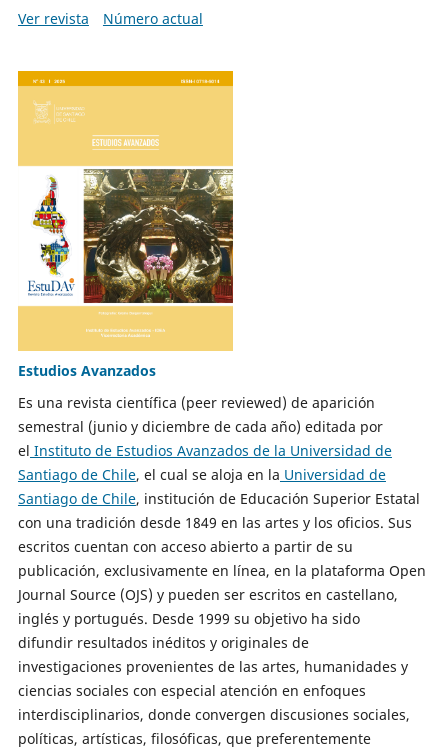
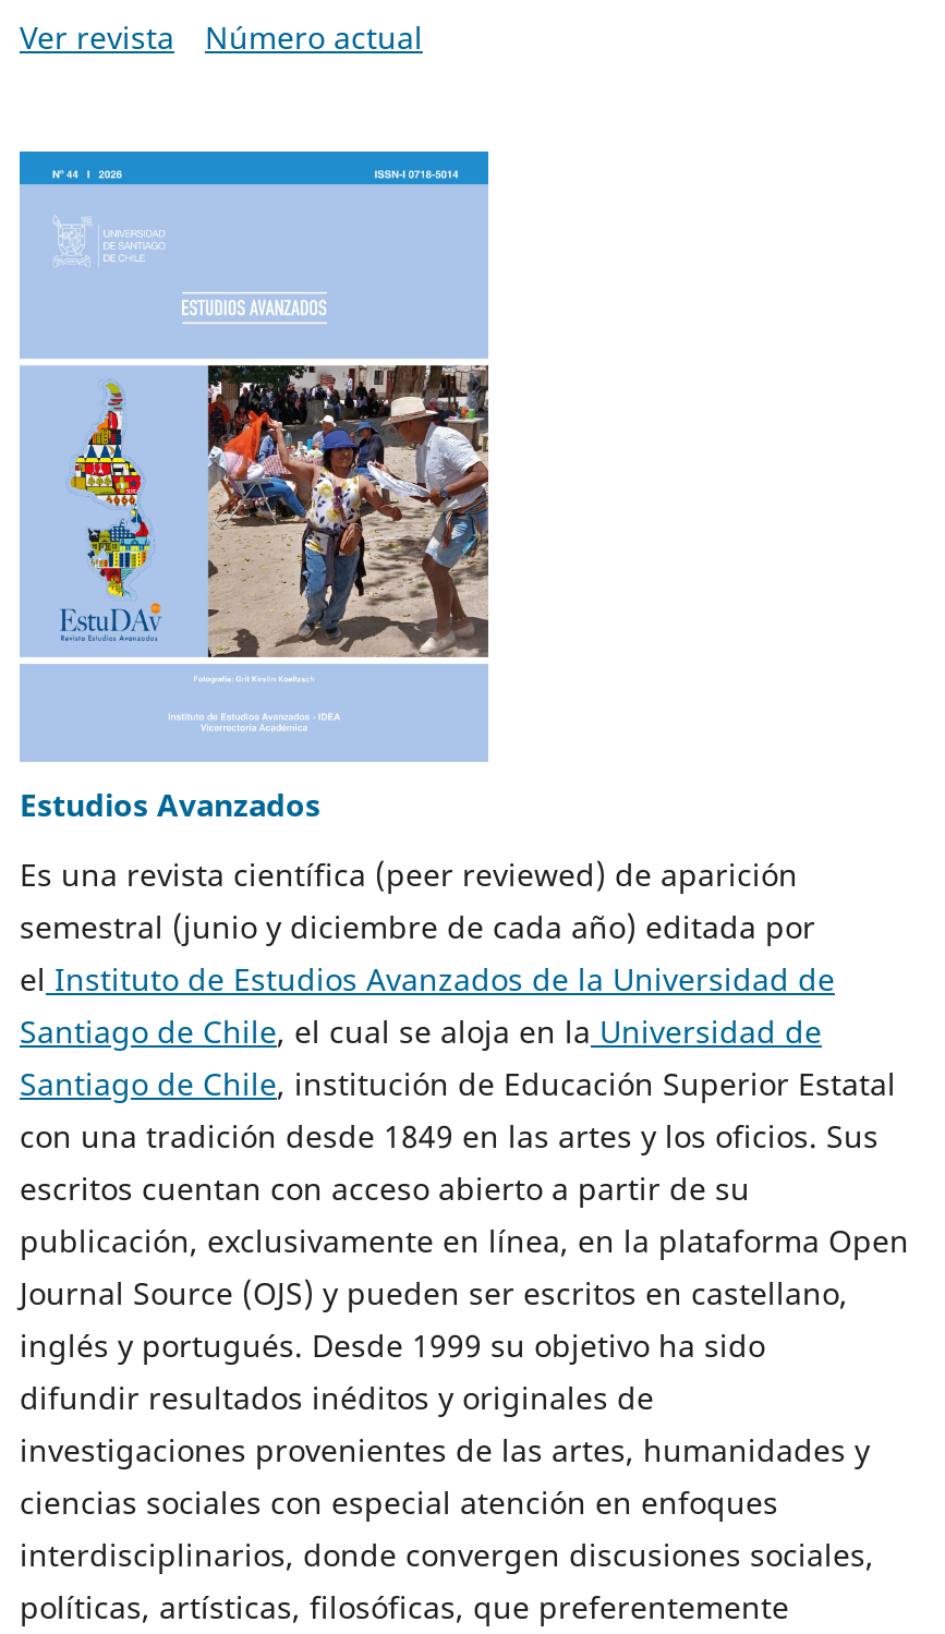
- [image]
+ [image]
